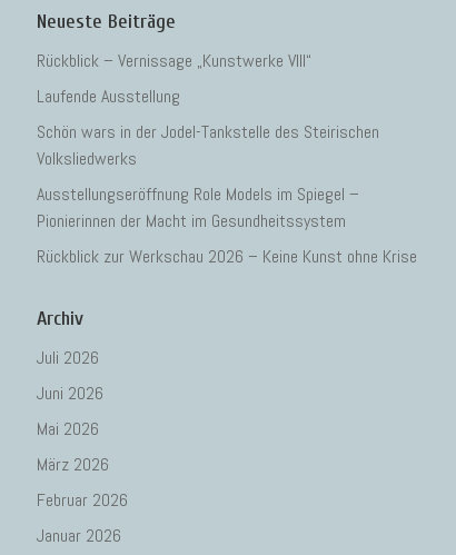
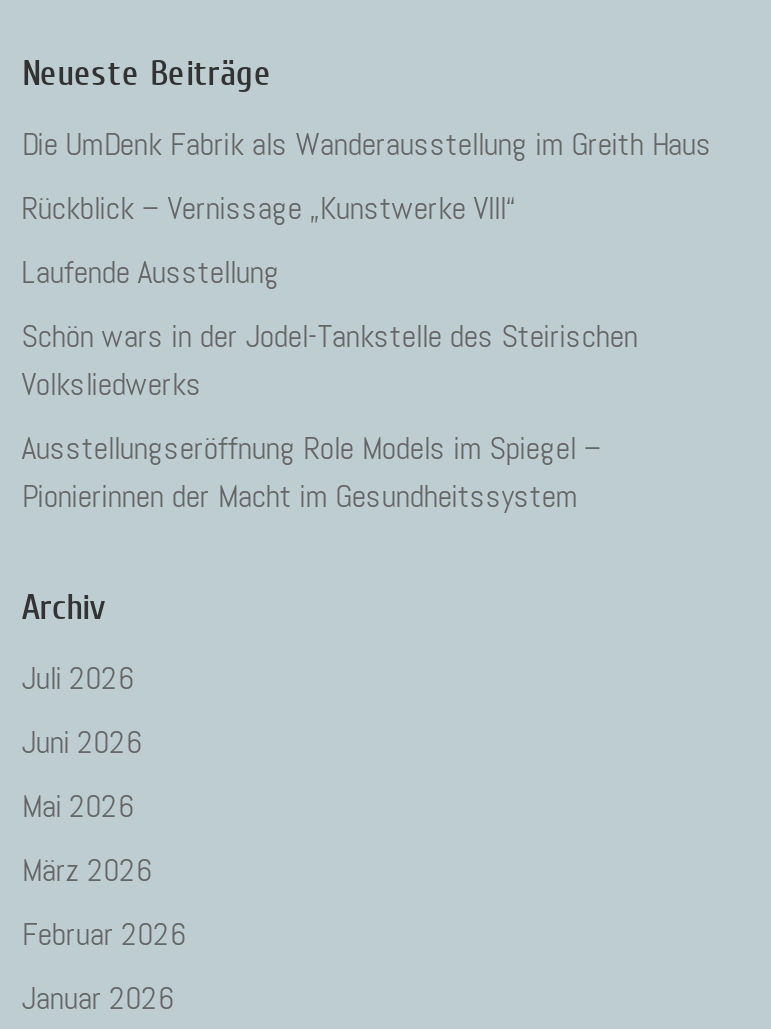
+ Die UmDenk Fabrik als Wanderausstellung im Greith Haus

moved down: Rückblick – Vernissage „Kunstwerke VIII“ | Laufende Ausstellung | Schön wars in der Jodel-Tankstelle des Steirischen | Volksliedwerks | Ausstellungseröffnung Role Models im Spiegel – | Pionierinnen der Macht im Gesundheitssystem

- Rückblick zur Werkschau 2026 – Keine Kunst ohne Krise
